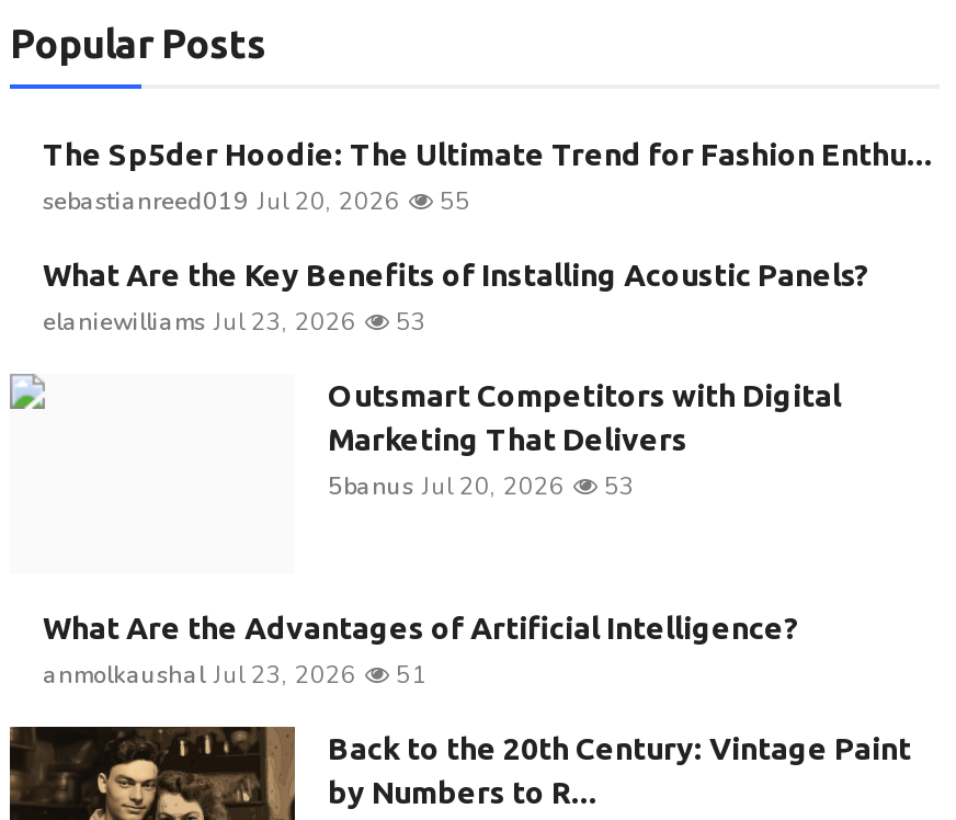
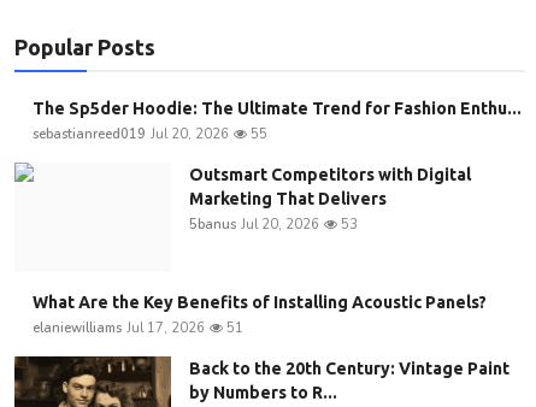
moved down: What Are the Key Benefits of Installing Acoustic Panels?

- elaniewilliams Jul 23, 2026
- 53

- What Are the Advantages of Artificial Intelligence?
- anmolkaushal Jul 23, 2026
+ elaniewilliams Jul 17, 2026
